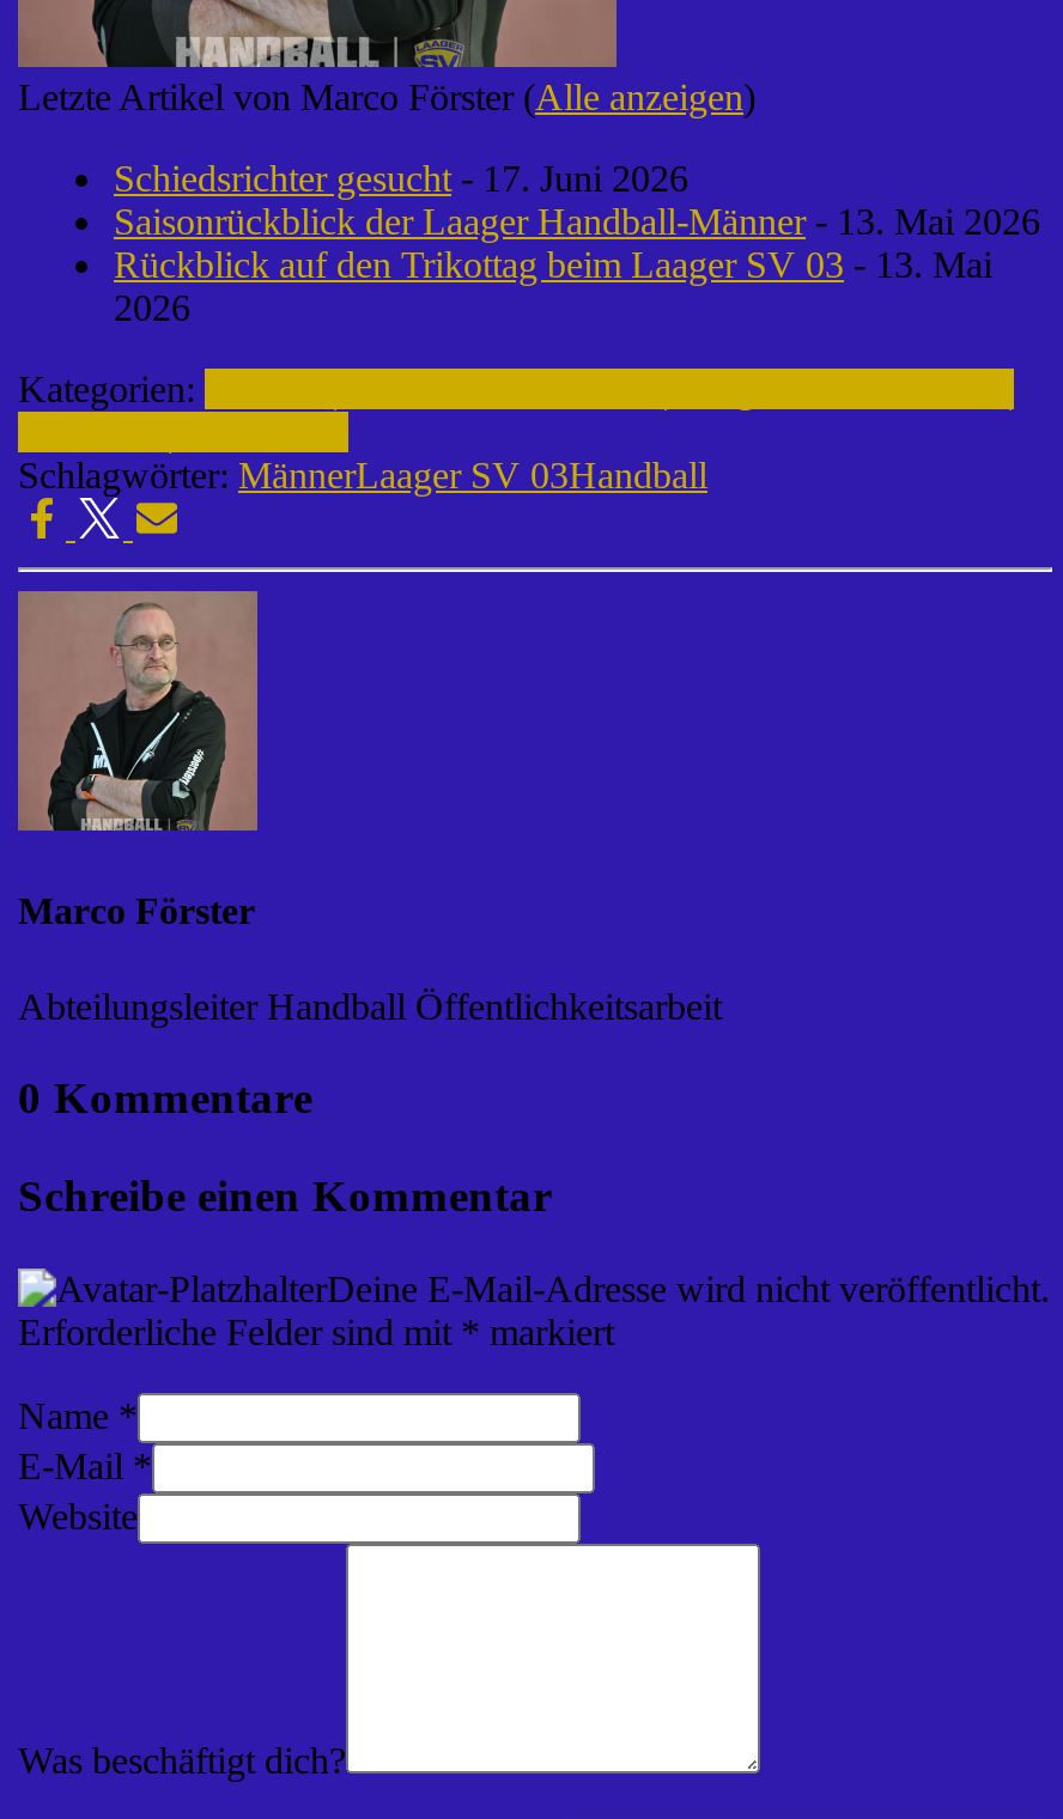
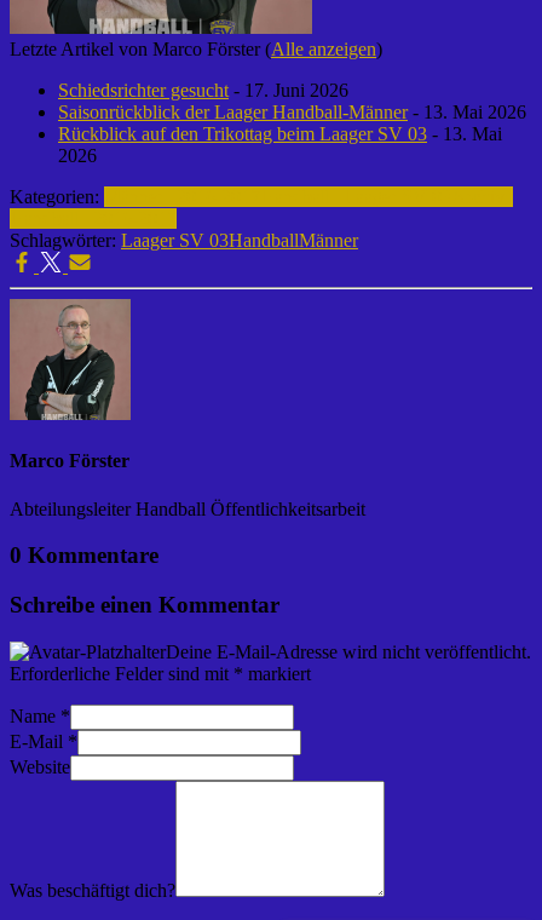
- Schlagwörter: MännerLaager SV 03Handball
+ Schlagwörter: Laager SV 03HandballMänner
